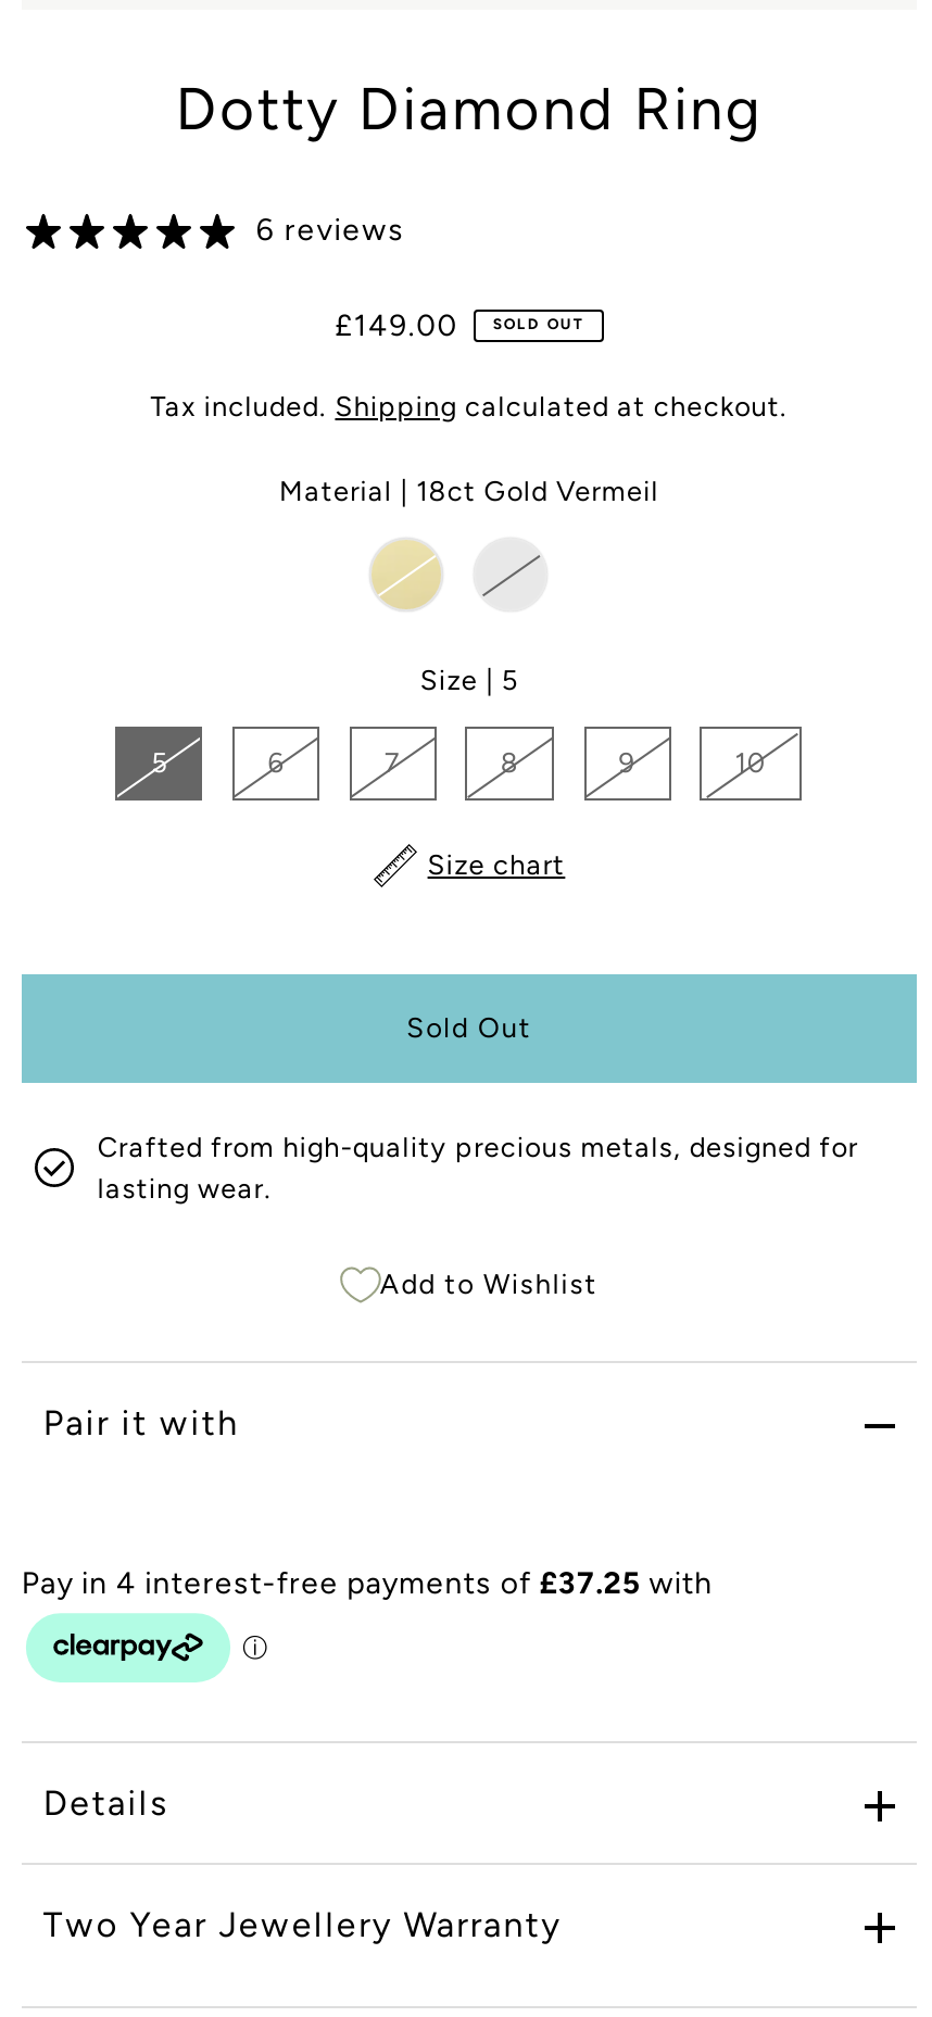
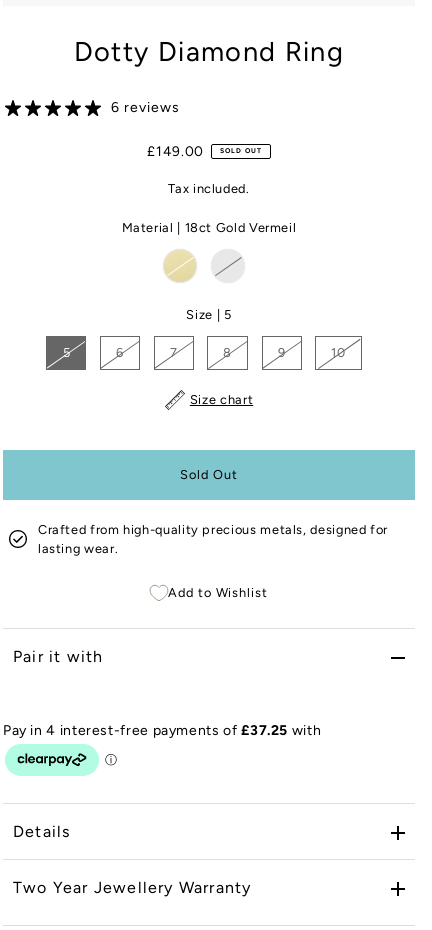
- Tax included. Shipping calculated at checkout.
+ Tax included.
